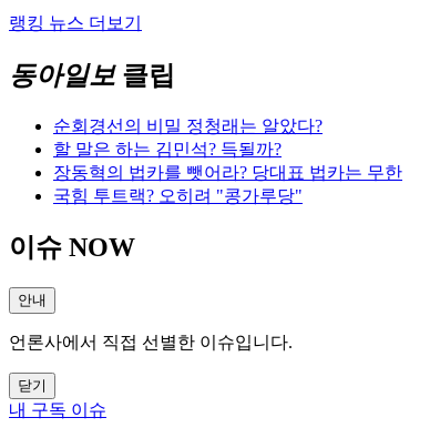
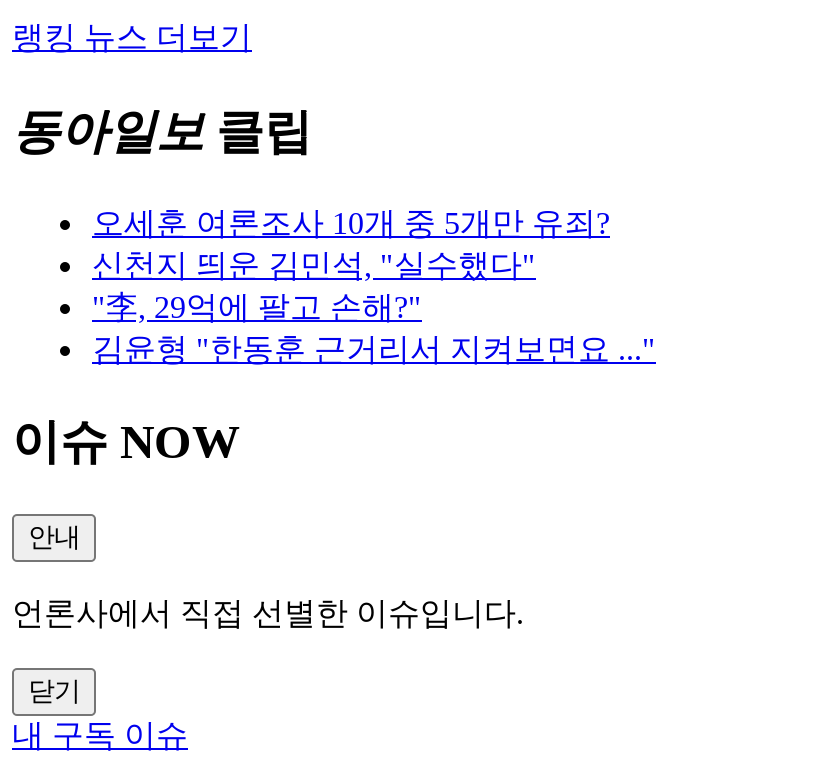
- 순회경선의 비밀 정청래는 알았다?
- 할 말은 하는 김민석? 득될까?
- 장동혁의 법카를 뺏어라? 당대표 법카는 무한
- 국힘 투트랙? 오히려 "콩가루당"
+ 오세훈 여론조사 10개 중 5개만 유죄?
+ 신천지 띄운 김민석, "실수했다"
+ "李, 29억에 팔고 손해?"
+ 김윤형 "한동훈 근거리서 지켜보면요 ..."
